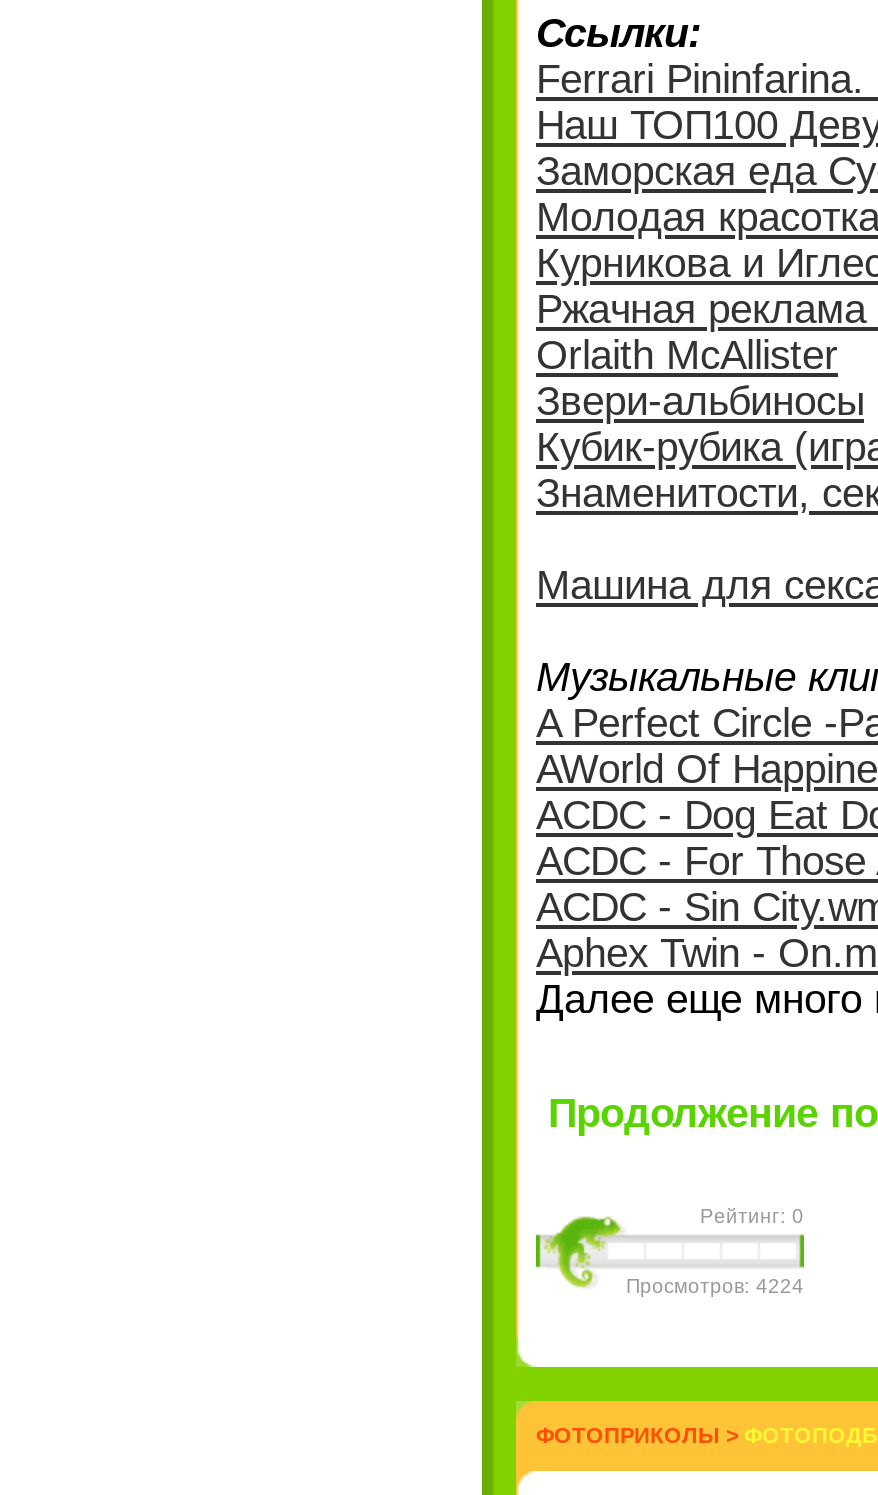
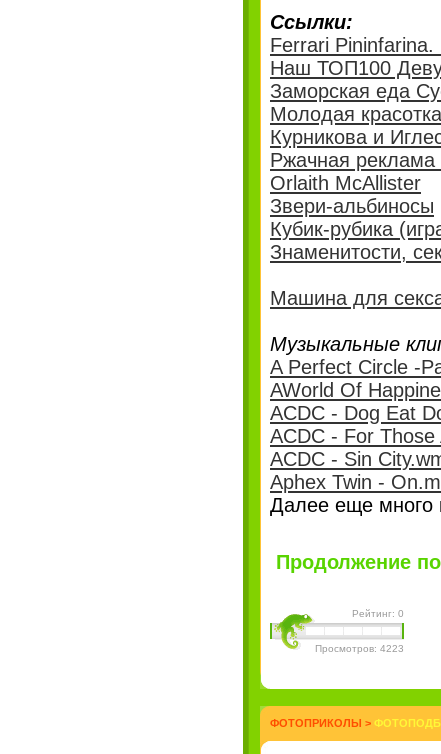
- Просмотров: 4224
+ Просмотров: 4223
